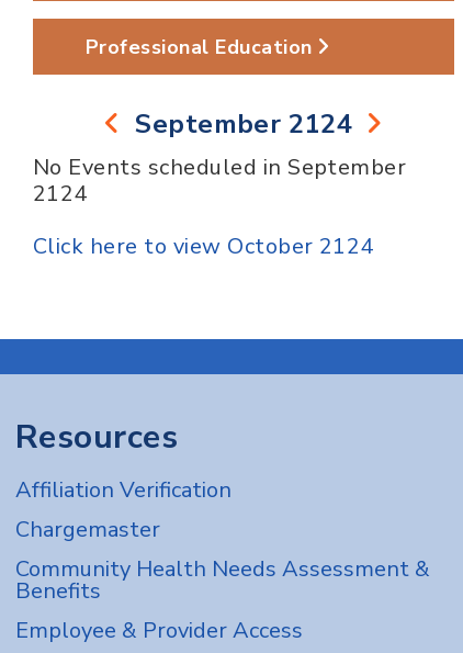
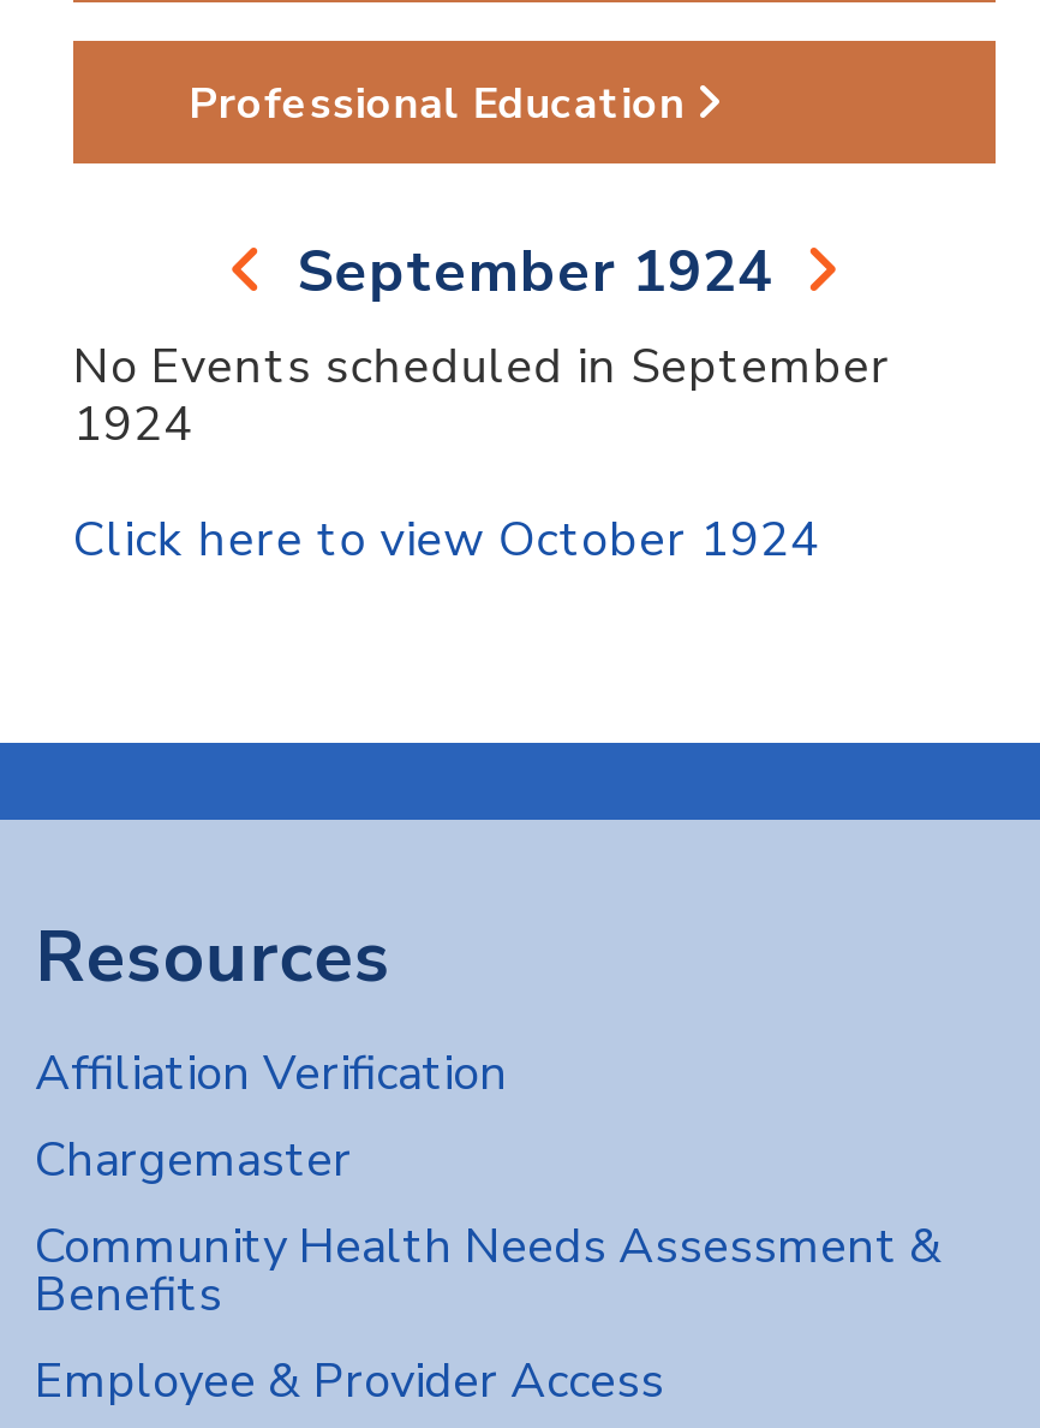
- September 2124
+ September 1924

- 2124
+ 1924

- Click here to view October 2124
+ Click here to view October 1924
